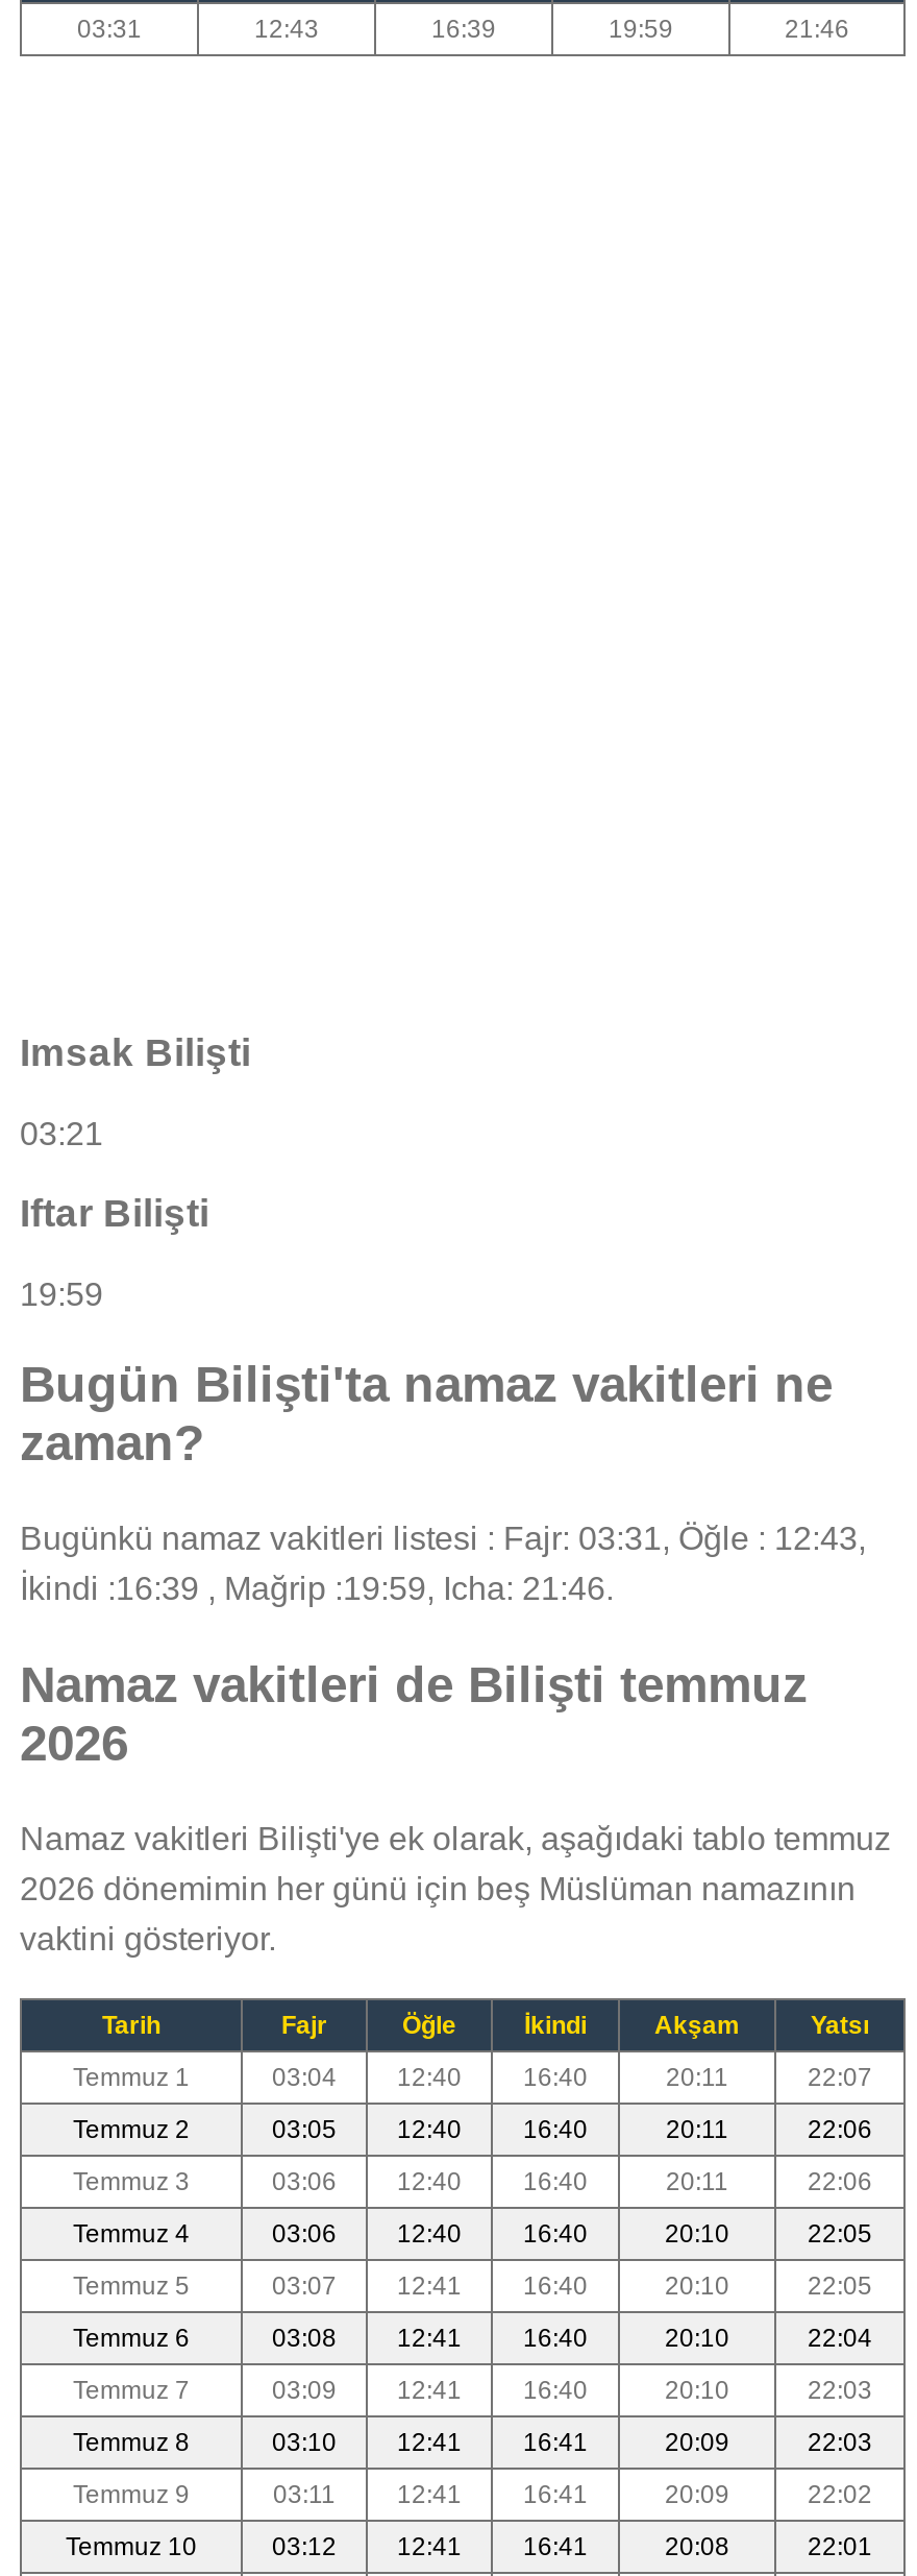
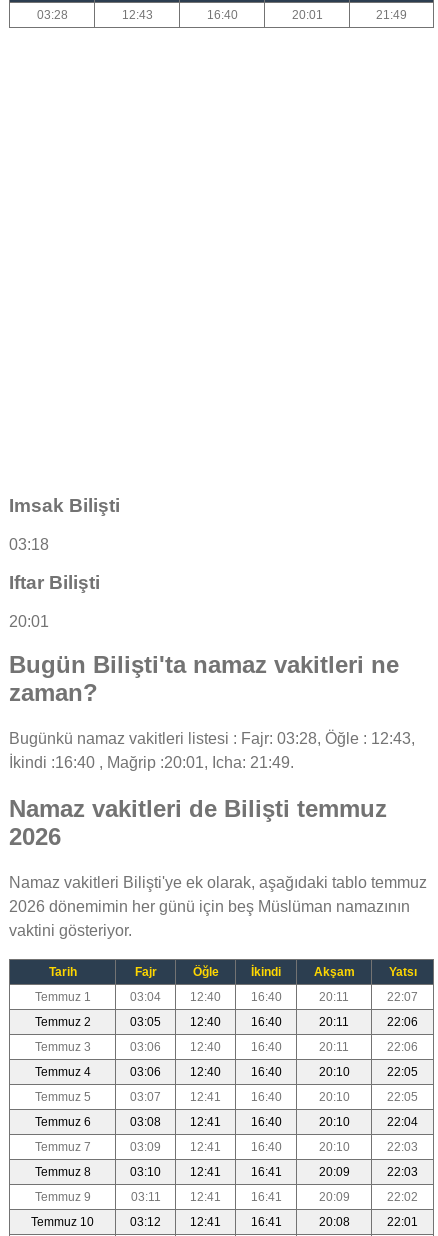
- 03:31
+ 03:28

- 16:39
+ 16:40

- 19:59
+ 20:01

- 21:46
+ 21:49

- 03:21
+ 03:18

- 19:59
+ 20:01

- Bugünkü namaz vakitleri listesi : Fajr: 03:31, Öğle : 12:43,
+ Bugünkü namaz vakitleri listesi : Fajr: 03:28, Öğle : 12:43,

- İkindi :16:39 , Mağrip :19:59, Icha: 21:46.
+ İkindi :16:40 , Mağrip :20:01, Icha: 21:49.
